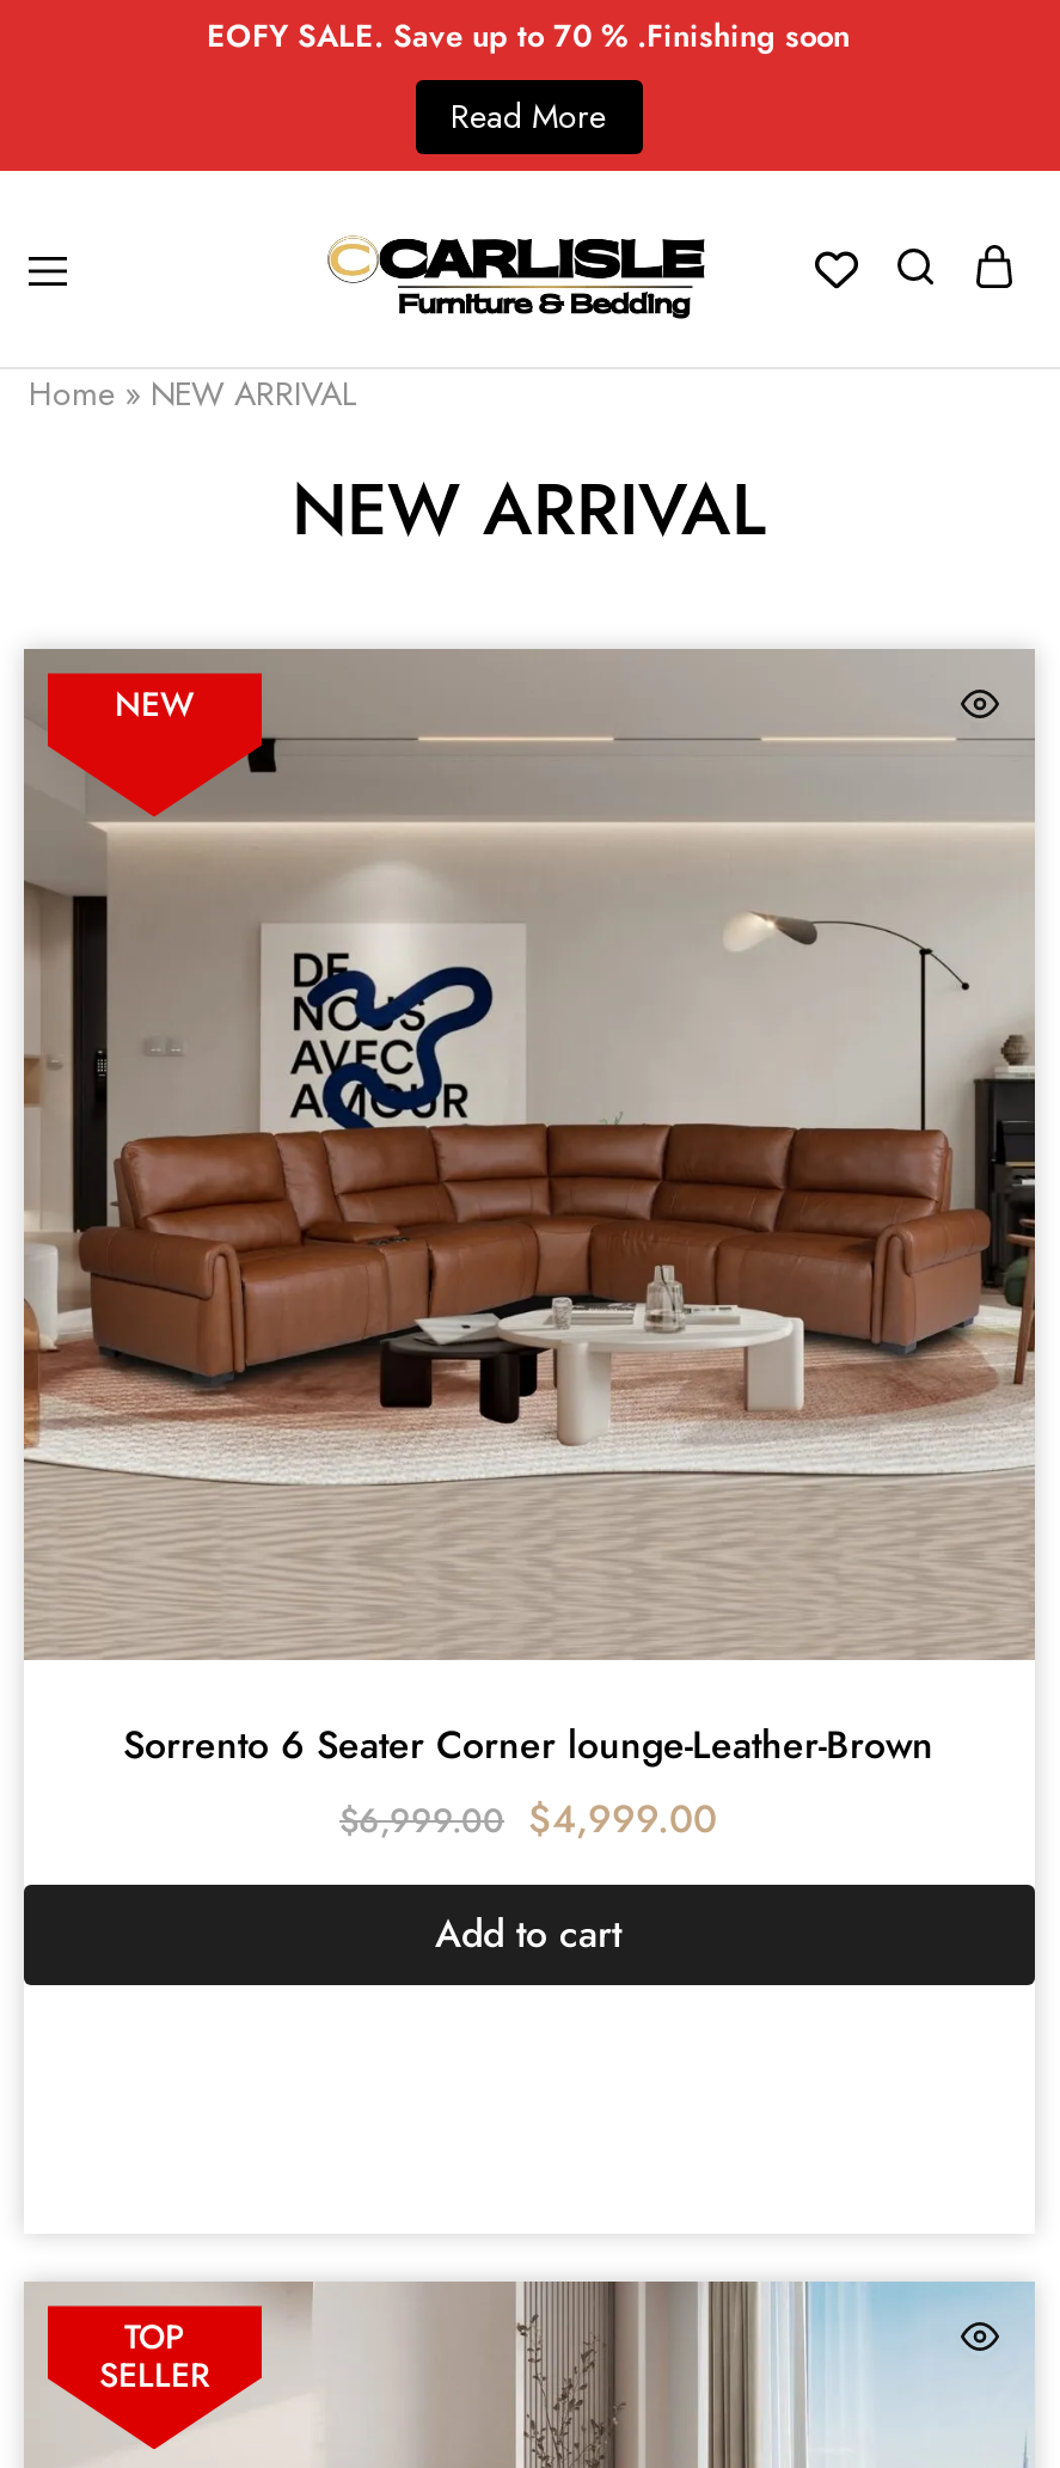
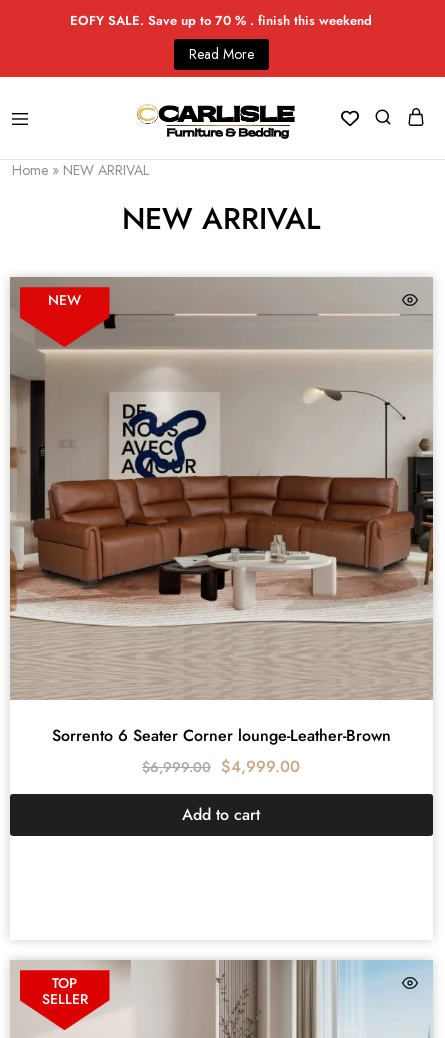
- EOFY SALE. Save up to 70 % .Finishing soon
+ EOFY SALE. Save up to 70 % . finish this weekend
